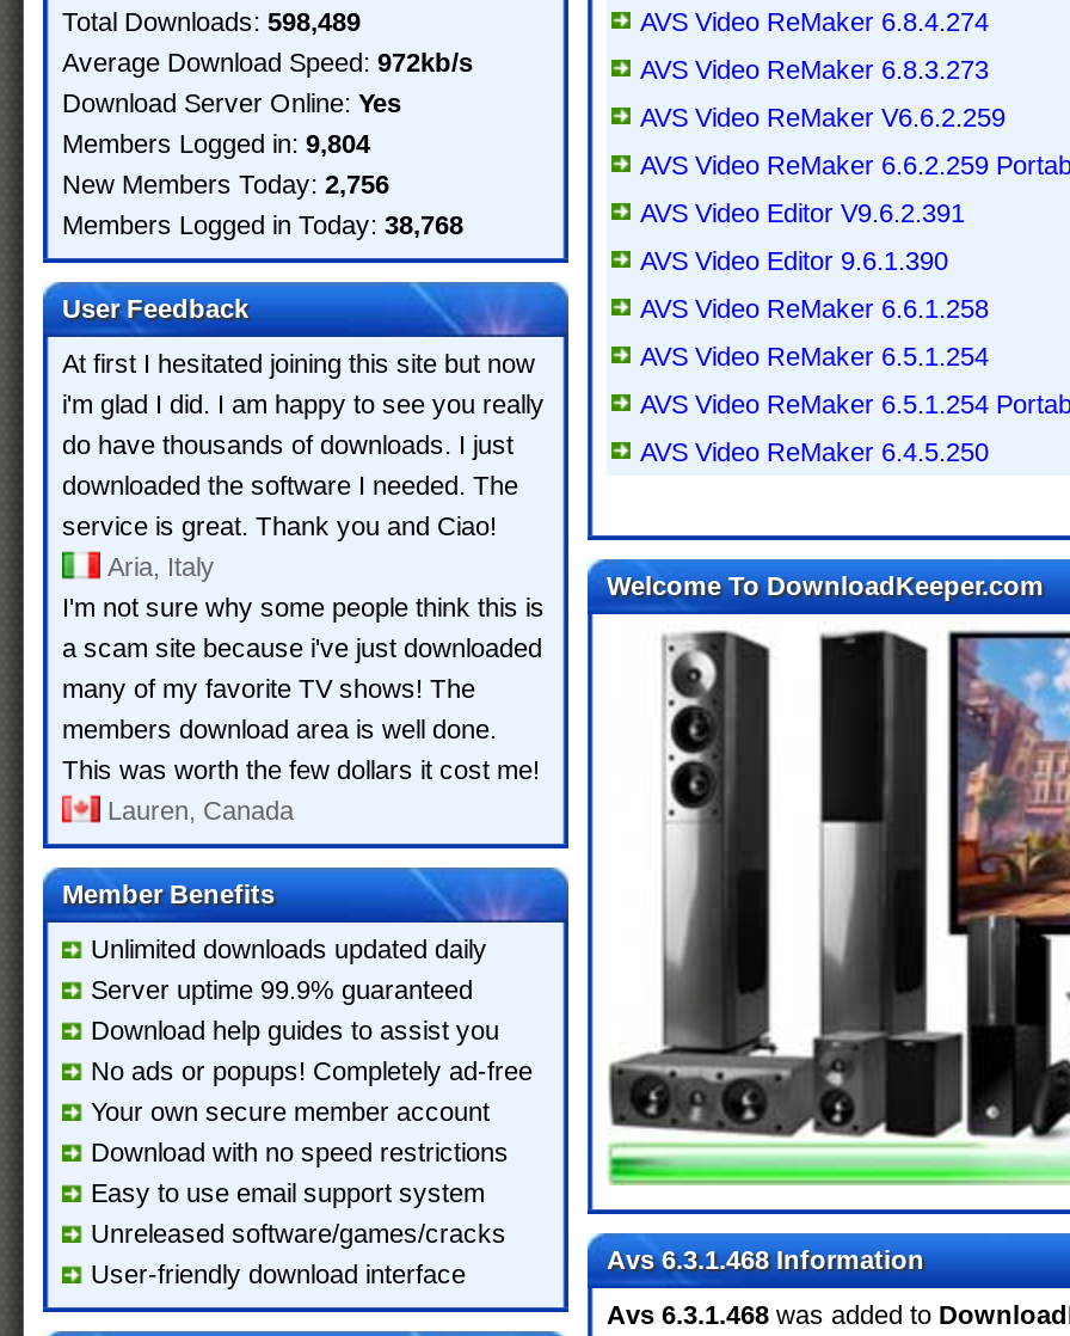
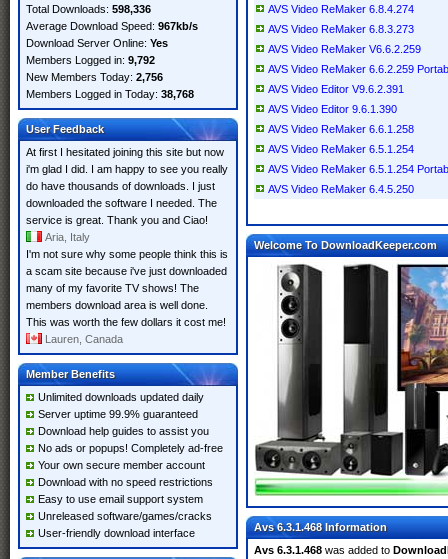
- Total Downloads: 598,489
+ Total Downloads: 598,336

- Average Download Speed: 972kb/s
+ Average Download Speed: 967kb/s

- Members Logged in: 9,804
+ Members Logged in: 9,792
